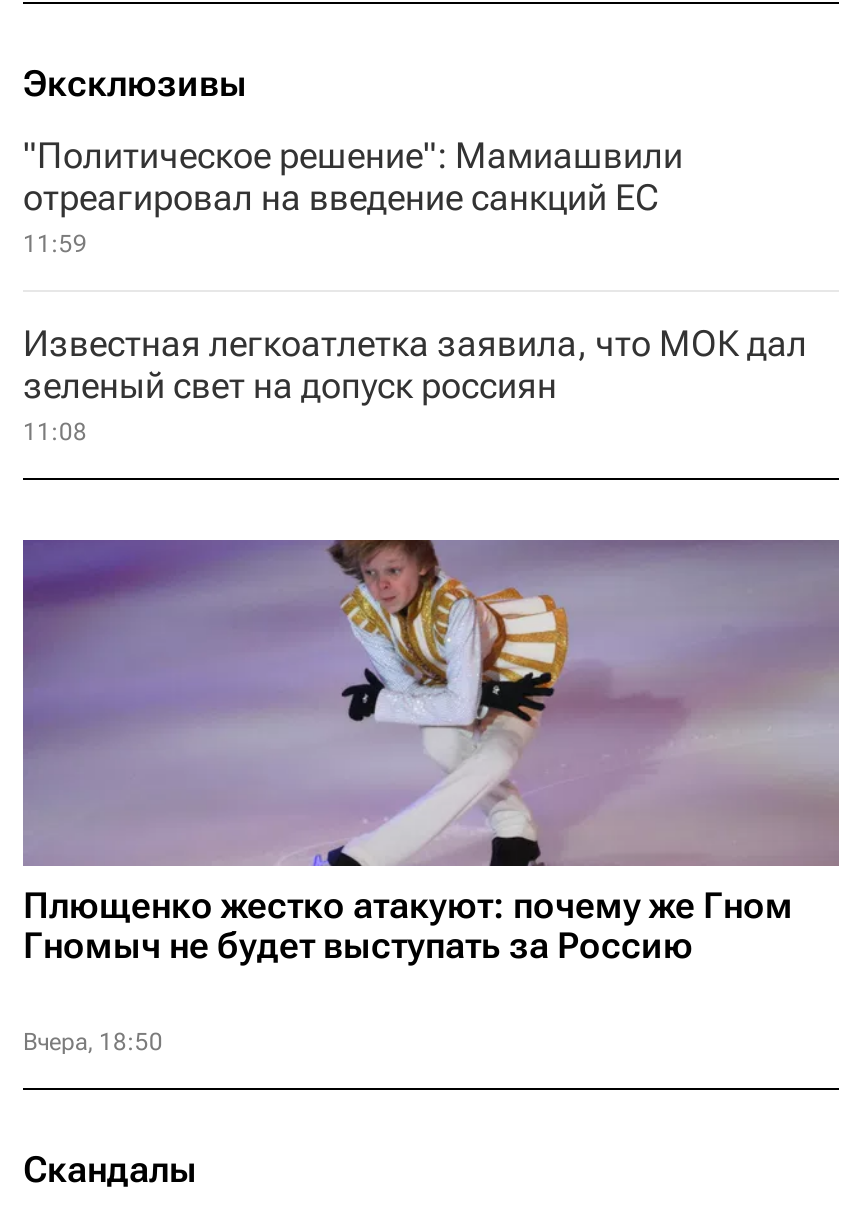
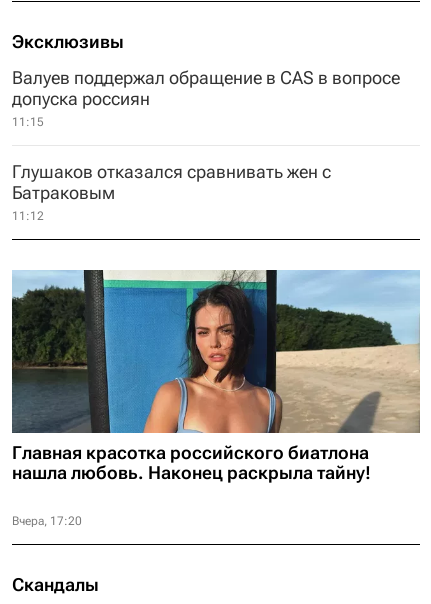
- "Политическое решение": Мамиашвили
- отреагировал на введение санкций ЕС
- 11:59
+ Валуев поддержал обращение в CAS в вопросе
+ допуска россиян
+ 11:15

- Известная легкоатлетка заявила, что МОК дал
- зеленый свет на допуск россиян
- 11:08
+ Глушаков отказался сравнивать жен с
+ Батраковым
+ 11:12

- [image]
- Плющенко жестко атакуют: почему же Гном
- Гномыч не будет выступать за Россию
+ [image]
+ Главная красотка российского биатлона
+ нашла любовь. Наконец раскрыла тайну!

- Вчера, 18:50
+ Вчера, 17:20
